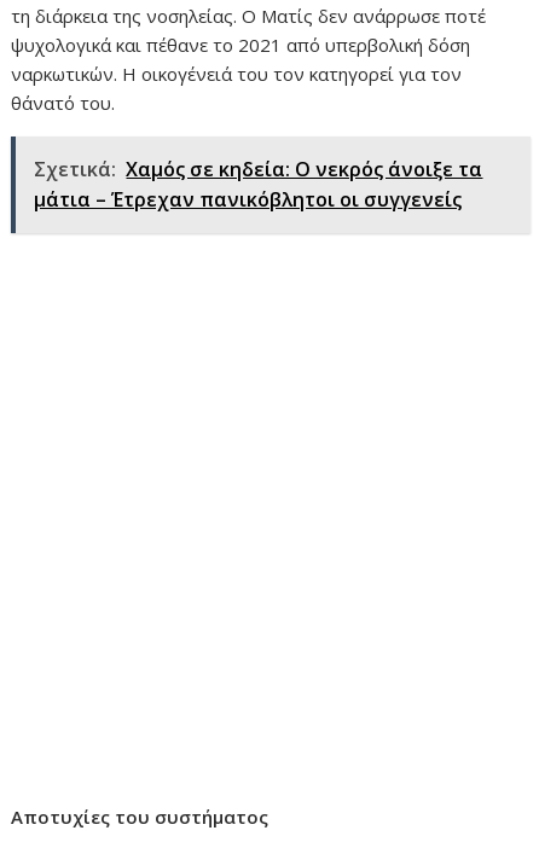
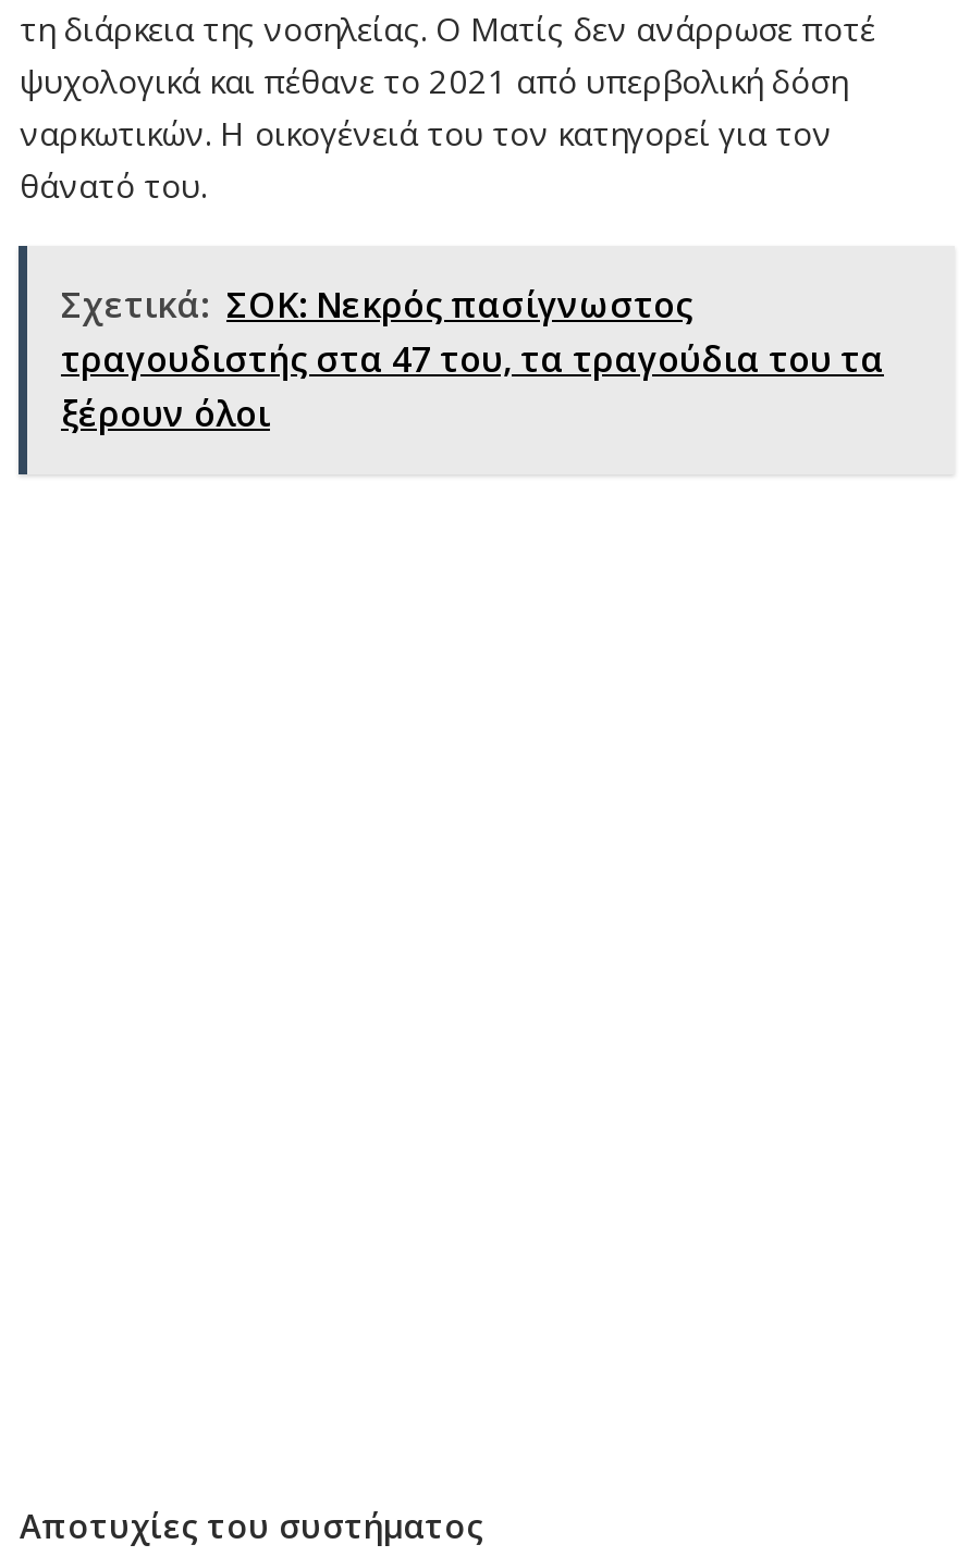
- Σχετικά: Χαμός σε κηδεία: Ο νεκρός άνοιξε τα
- μάτια – Έτρεχαν πανικόβλητοι οι συγγενείς
+ Σχετικά: ΣΟΚ: Νεκρός πασίγνωστος
+ τραγουδιστής στα 47 του, τα τραγούδια του τα
+ ξέρουν όλοι
